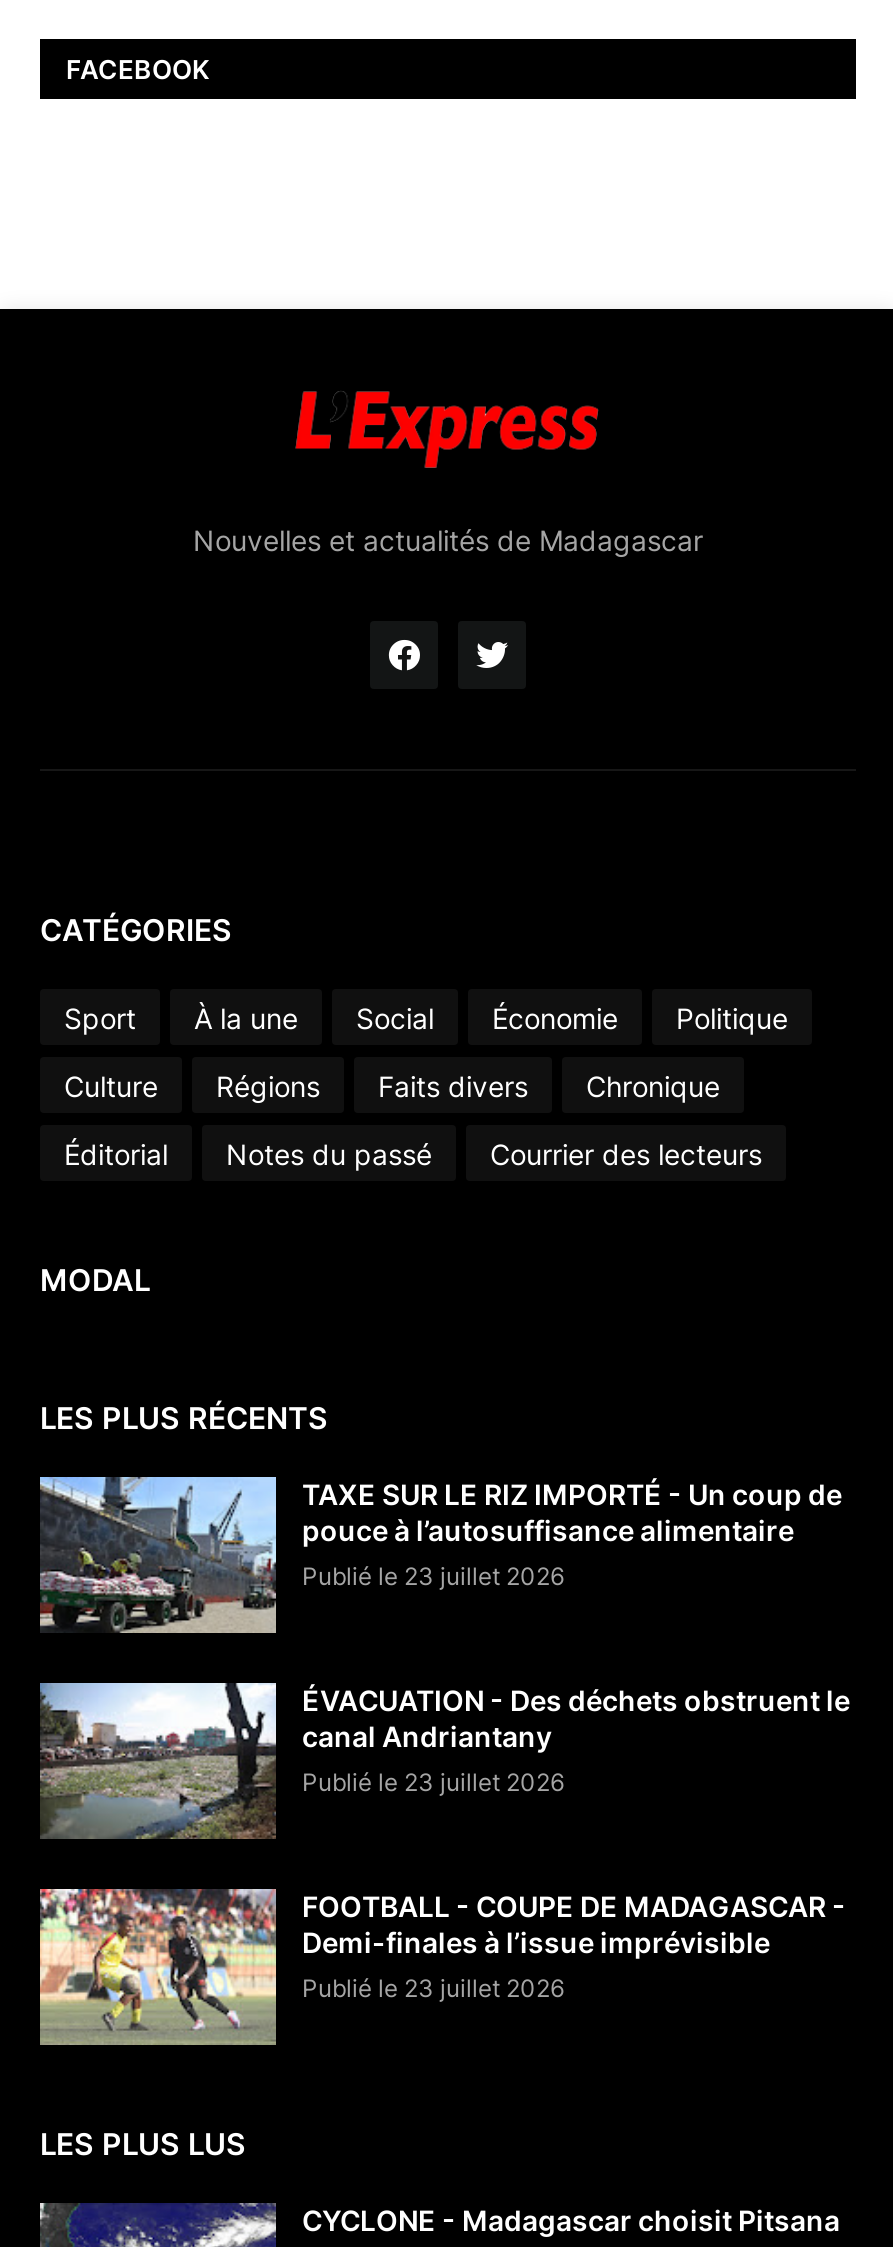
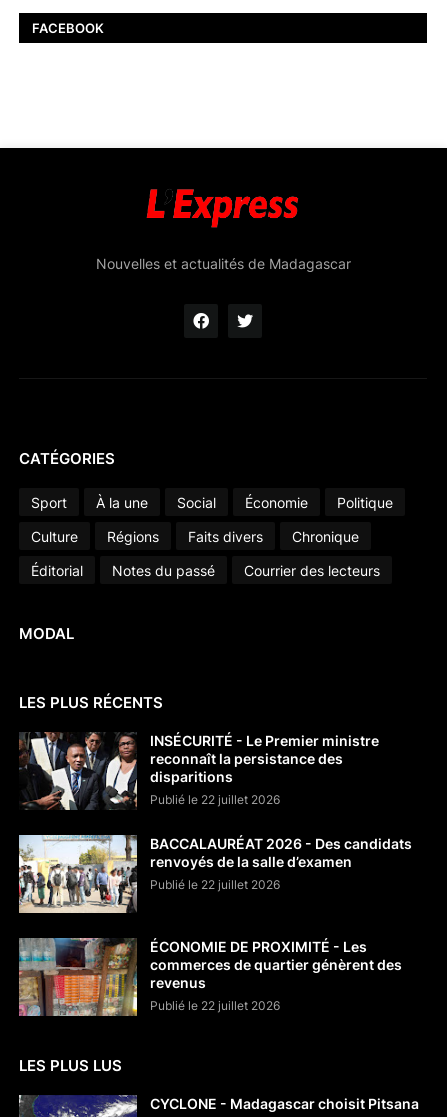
- [image]
- TAXE SUR LE RIZ IMPORTÉ - Un coup de
- pouce à l’autosuffisance alimentaire
- Publié le 23 juillet 2026
+ [image]
+ INSÉCURITÉ - Le Premier ministre
+ reconnaît la persistance des
+ disparitions
+ Publié le 22 juillet 2026

- [image]
- ÉVACUATION - Des déchets obstruent le
- canal Andriantany
- Publié le 23 juillet 2026
+ [image]
+ BACCALAURÉAT 2026 - Des candidats
+ renvoyés de la salle d’examen
+ Publié le 22 juillet 2026

- [image]
- FOOTBALL - COUPE DE MADAGASCAR -
- Demi-finales à l’issue imprévisible
- Publié le 23 juillet 2026
+ [image]
+ ÉCONOMIE DE PROXIMITÉ - Les
+ commerces de quartier génèrent des
+ revenus
+ Publié le 22 juillet 2026
